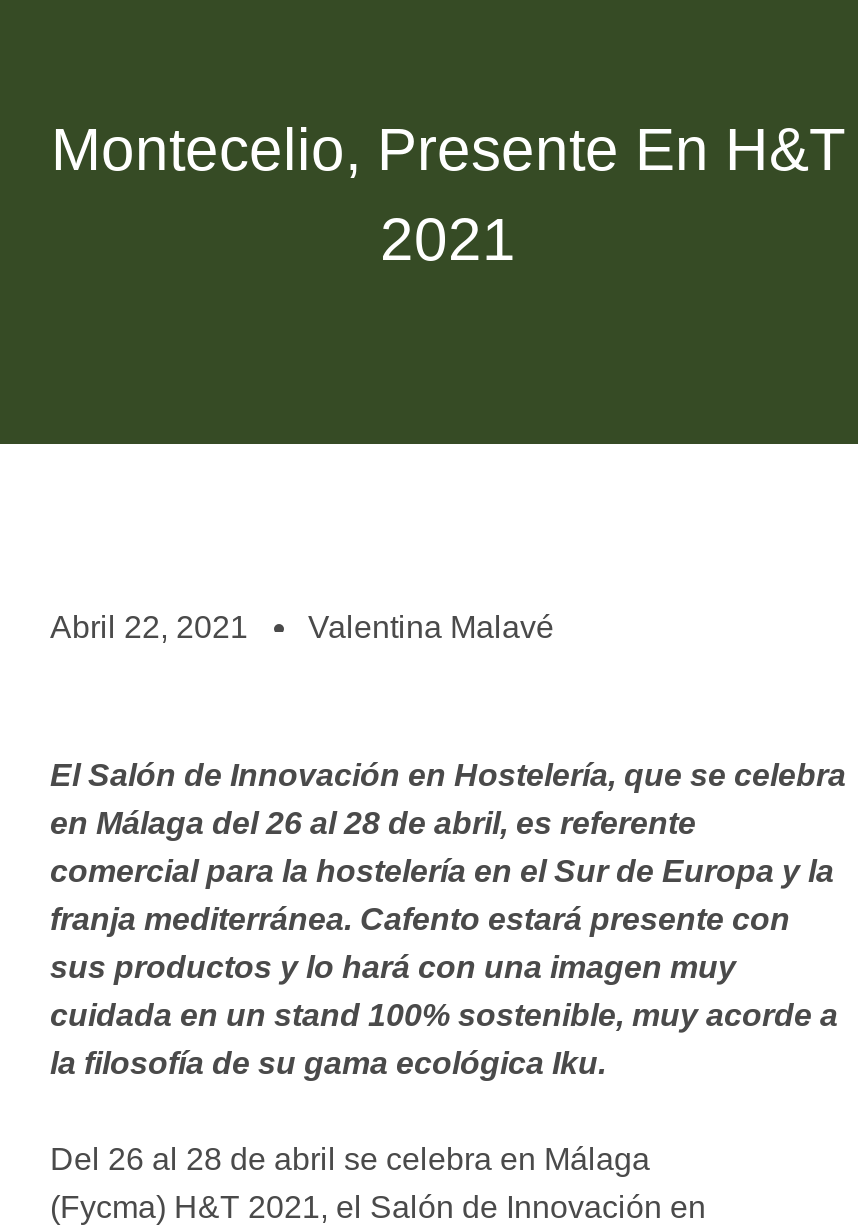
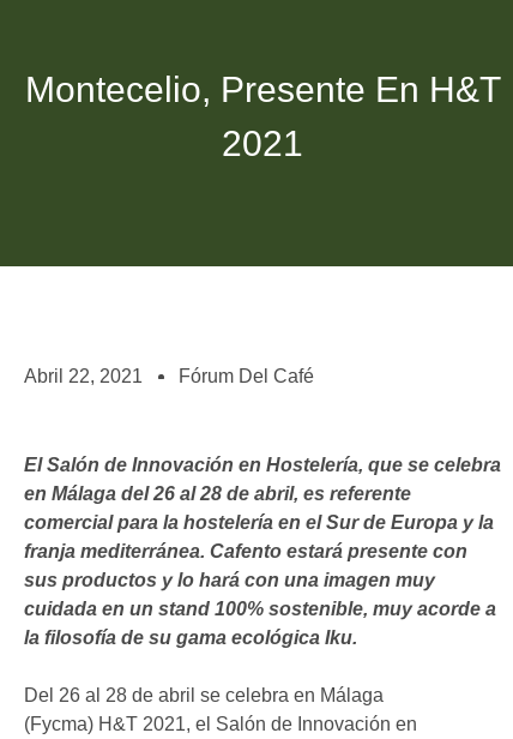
- Valentina Malavé
+ Fórum Del Café
